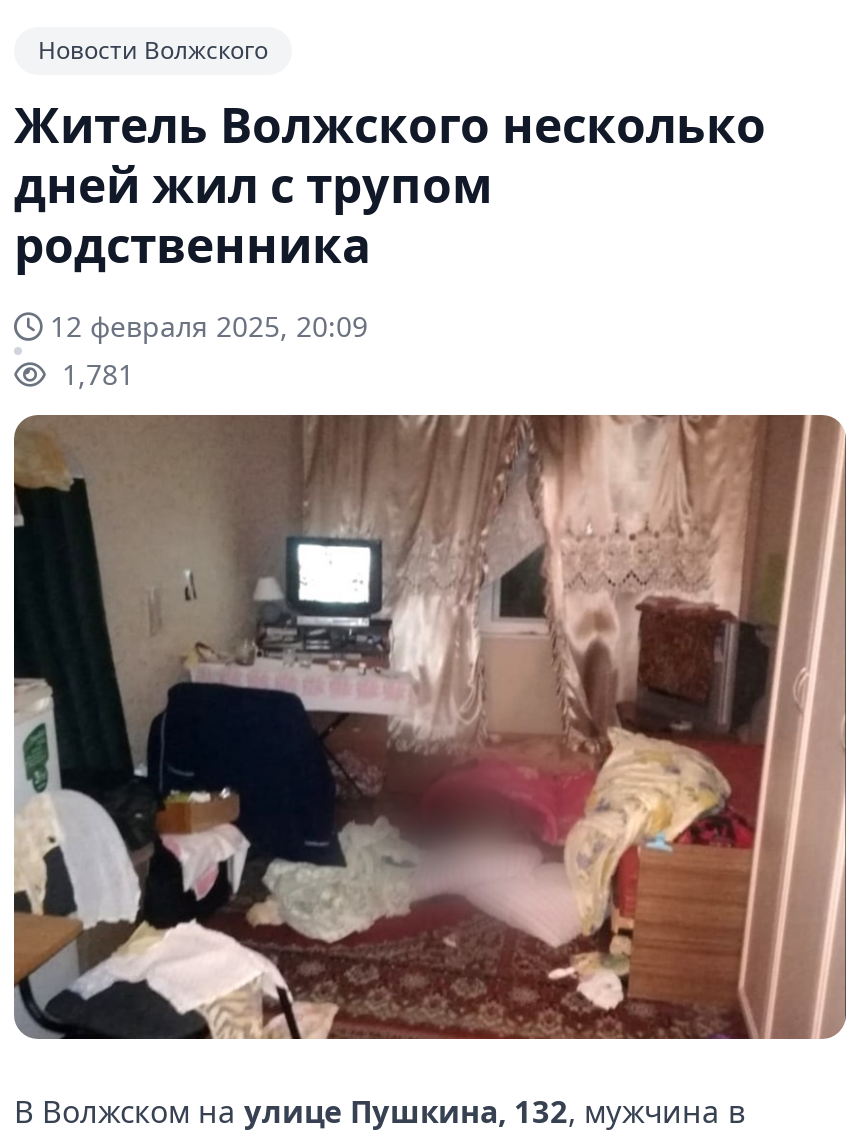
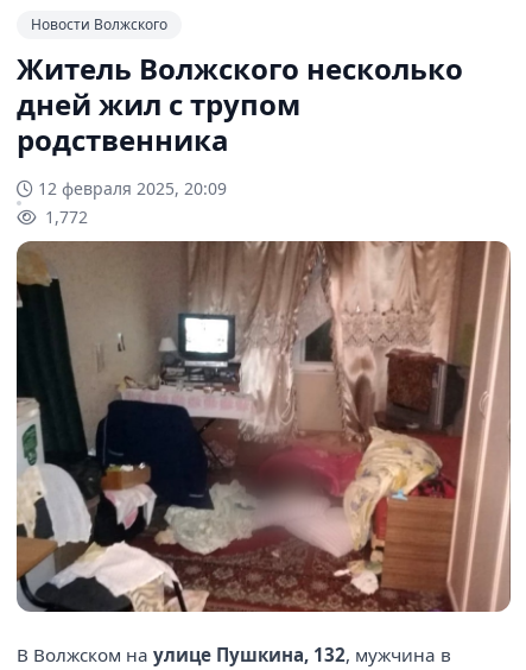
- 1,781
+ 1,772
